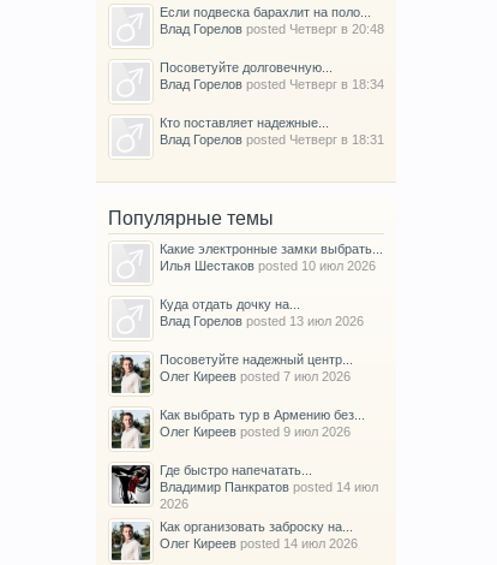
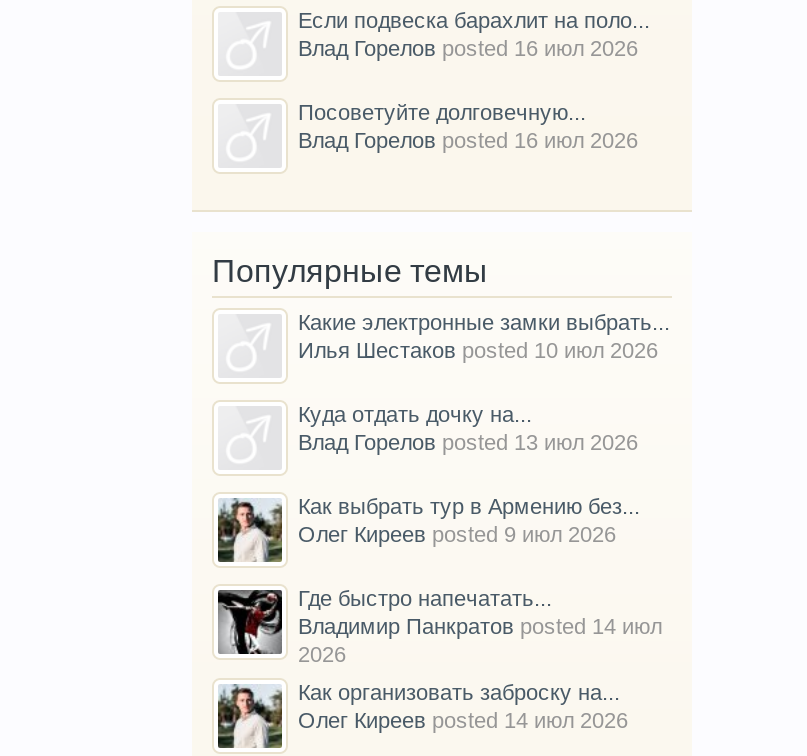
- Влад Горелов posted Четверг в 20:48
+ Влад Горелов posted 16 июл 2026

- Влад Горелов posted Четверг в 18:34
- Кто поставляет надежные...
- Влад Горелов posted Четверг в 18:31
+ Влад Горелов posted 16 июл 2026

- Посоветуйте надежный центр...
- Олег Киреев posted 7 июл 2026
